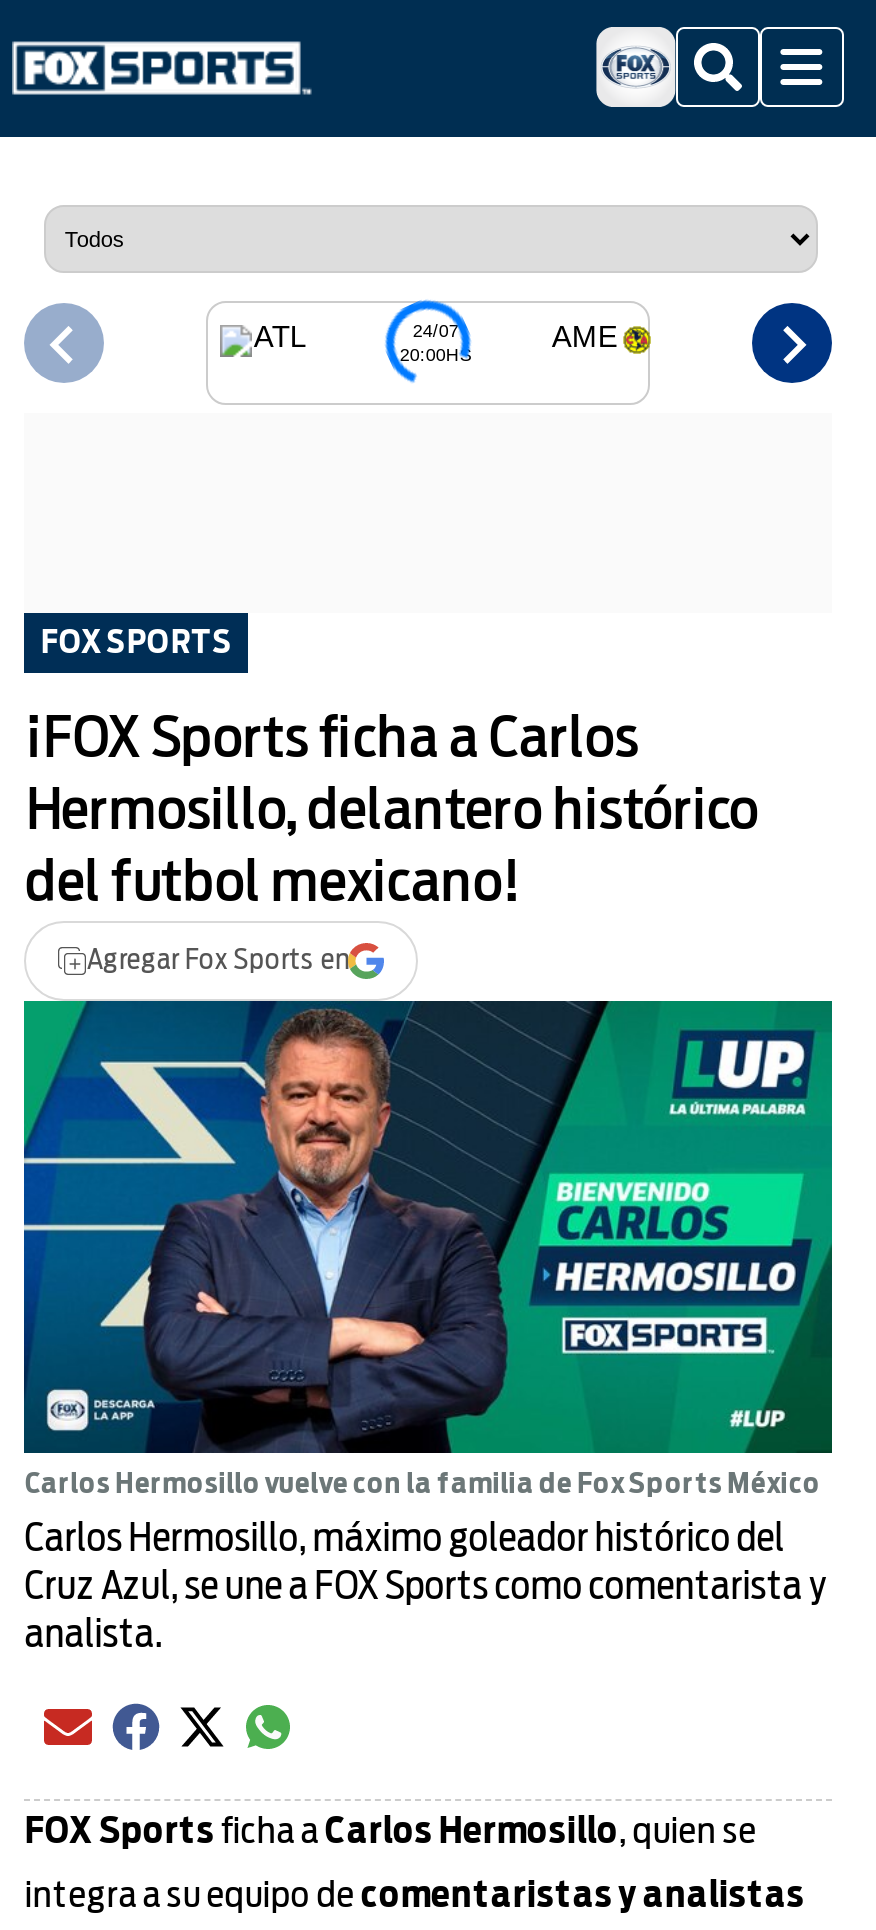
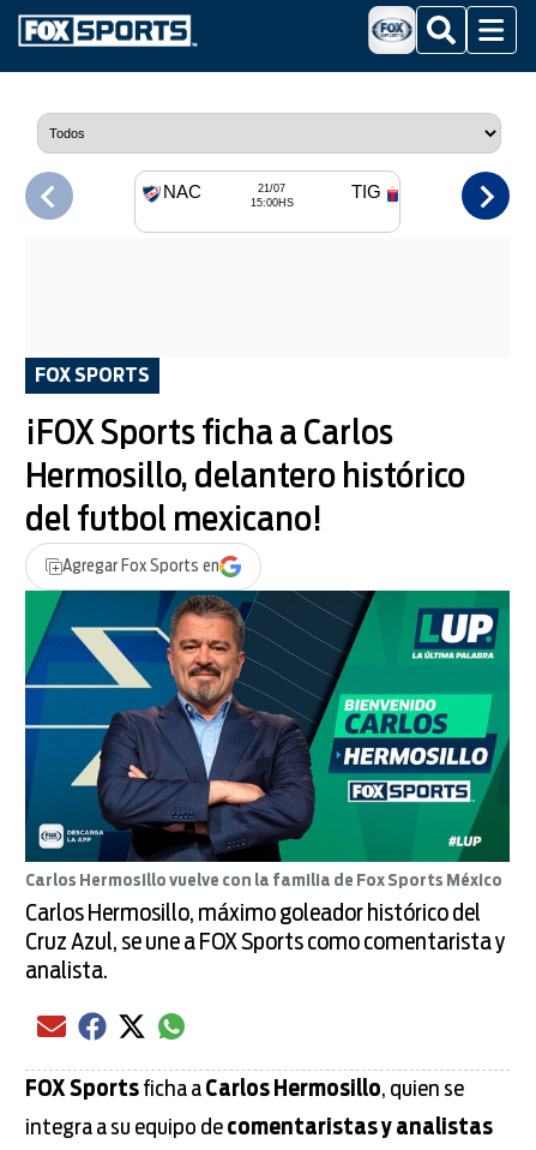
- ATL
- 24/07
- 20:00HS
+ NAC
+ 21/07
+ 15:00HS

- AME
+ TIG
